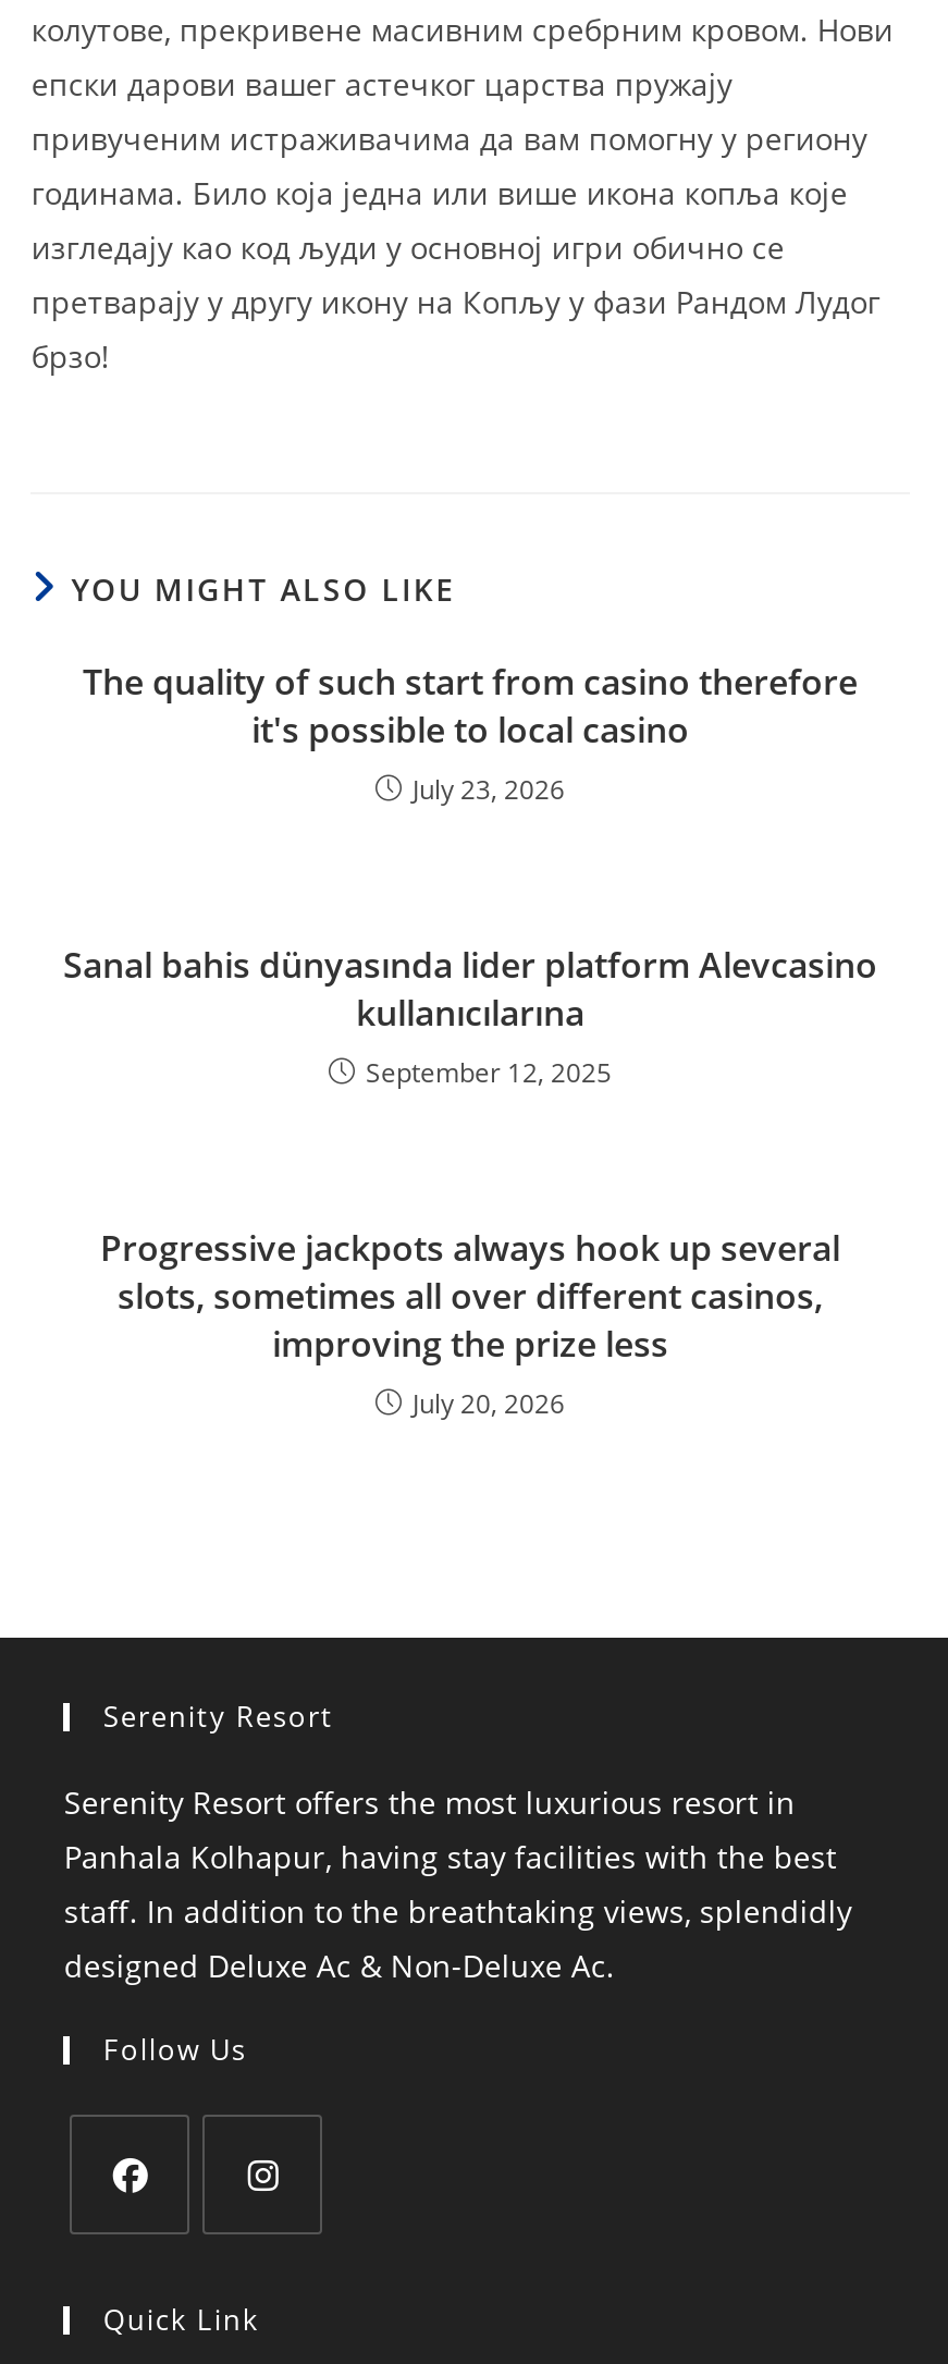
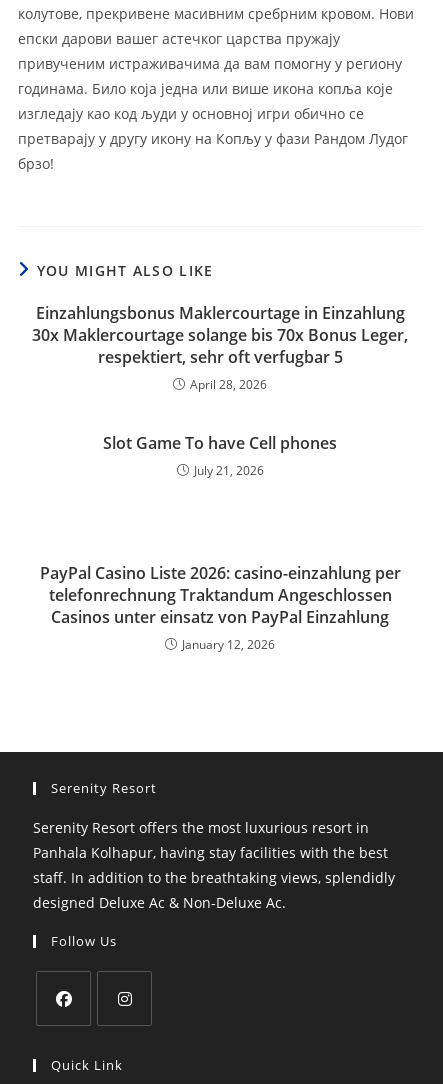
- The quality of such start from casino therefore
- it's possible to local casino
- July 23, 2026
+ Einzahlungsbonus Maklercourtage in Einzahlung
+ 30x Maklercourtage solange bis 70x Bonus Leger,
+ respektiert, sehr oft verfugbar 5
+ April 28, 2026

- Sanal bahis dünyasında lider platform Alevcasino
- kullanıcılarına
- September 12, 2025
+ Slot Game To have Cell phones
+ July 21, 2026

- Progressive jackpots always hook up several
- slots, sometimes all over different casinos,
- improving the prize less
- July 20, 2026
+ PayPal Casino Liste 2026: casino-einzahlung per
+ telefonrechnung Traktandum Angeschlossen
+ Casinos unter einsatz von PayPal Einzahlung
+ January 12, 2026
